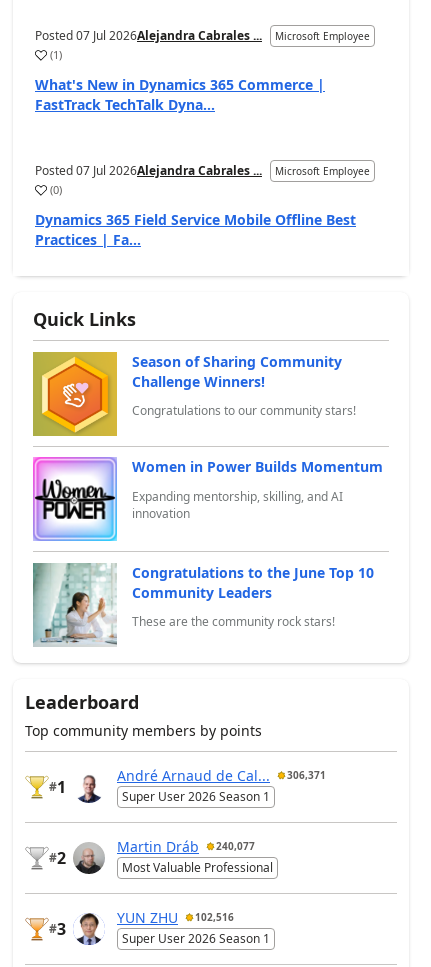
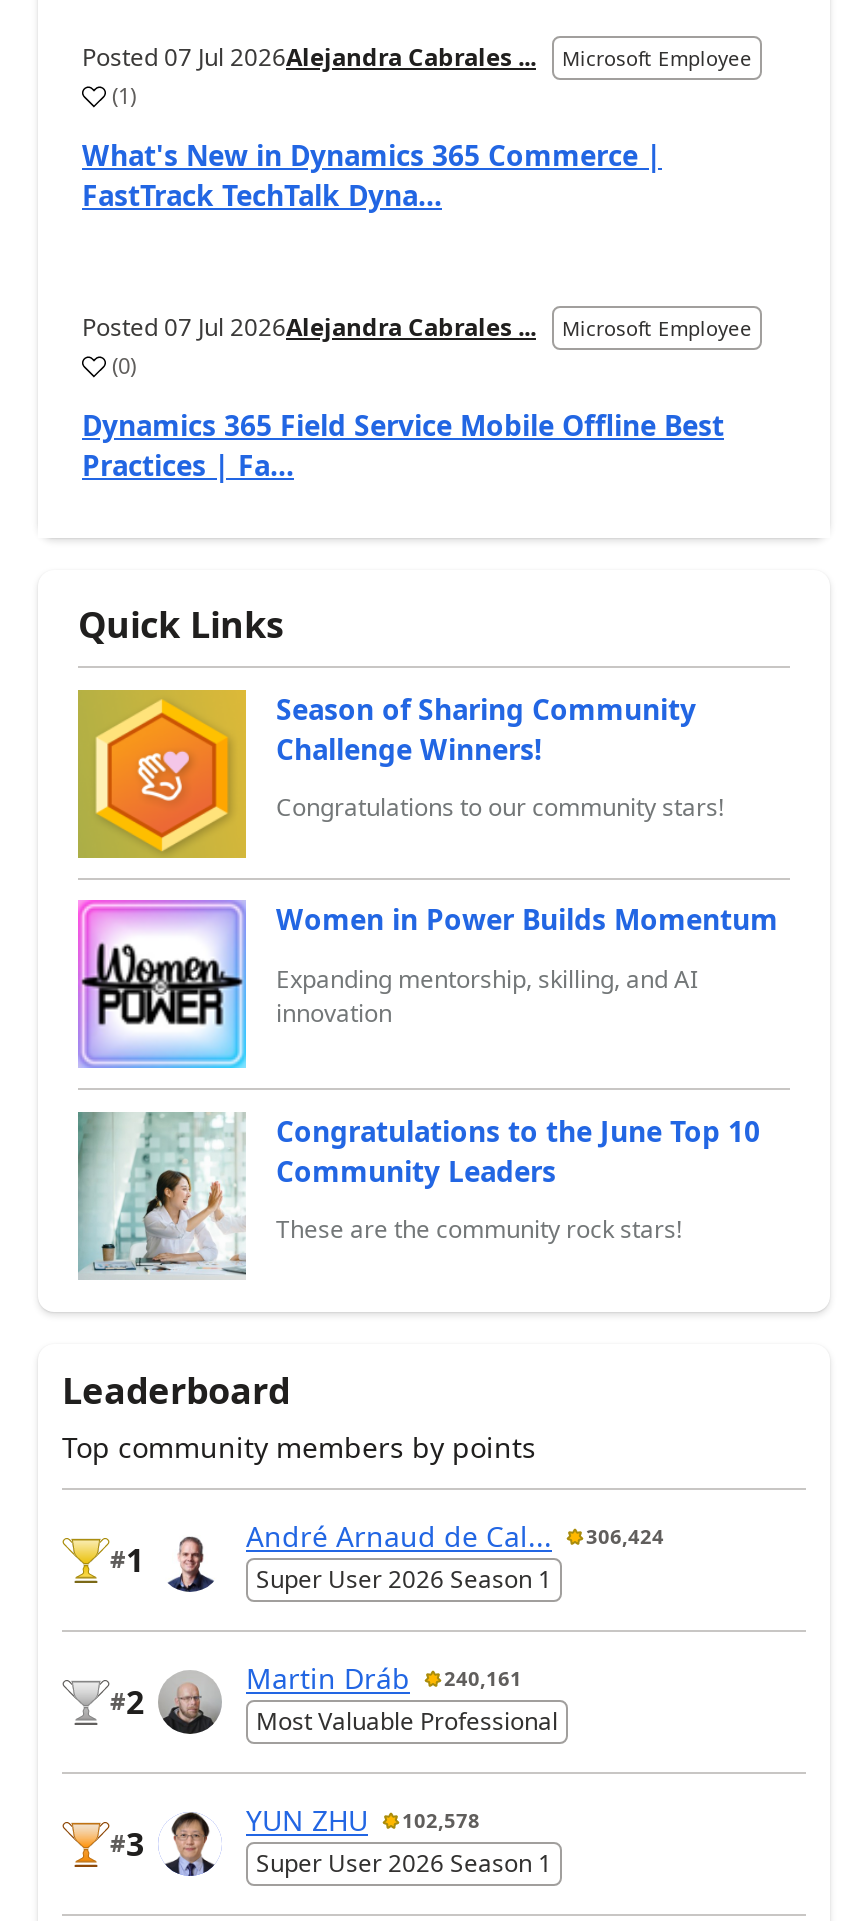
- André Arnaud de Cal... 306,371
+ André Arnaud de Cal... 306,424

- Martin Dráb 240,077
+ Martin Dráb 240,161

- YUN ZHU 102,516
+ YUN ZHU 102,578
